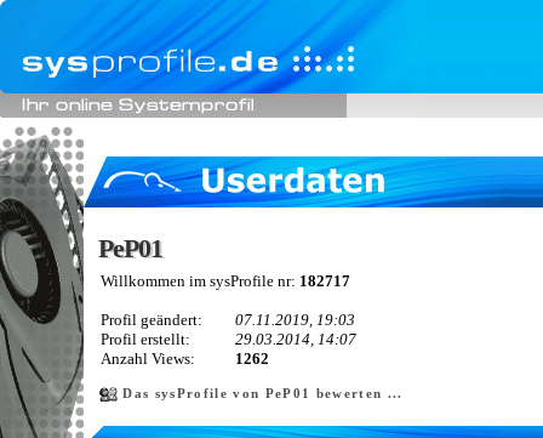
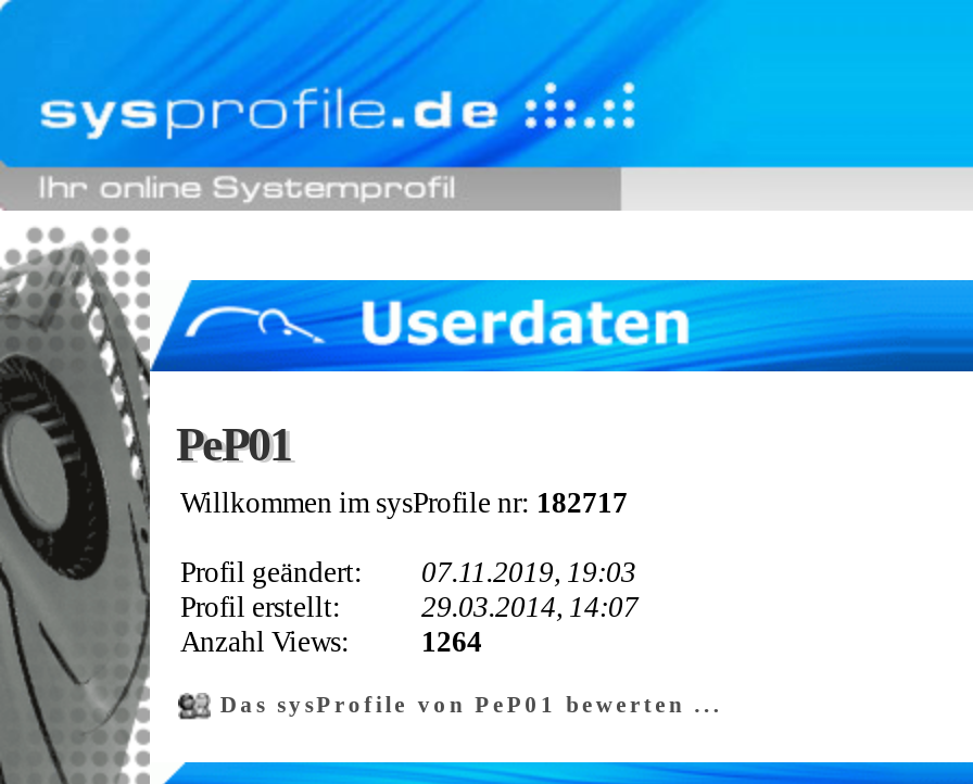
- 1262
+ 1264
